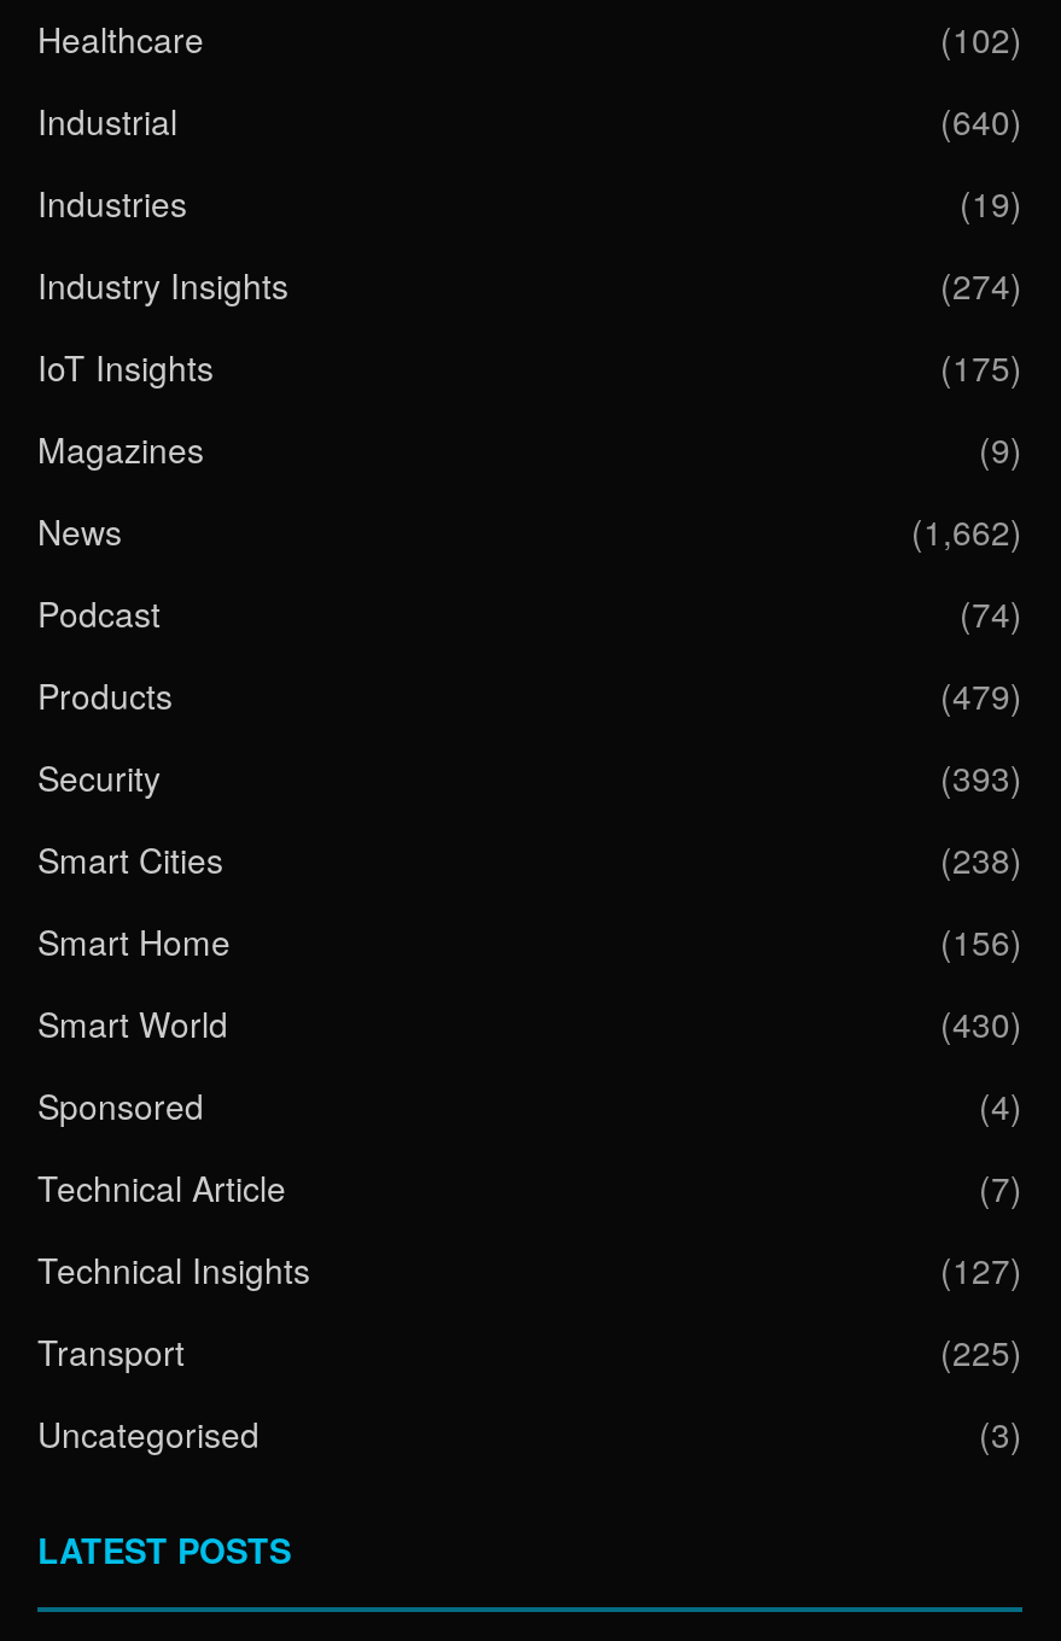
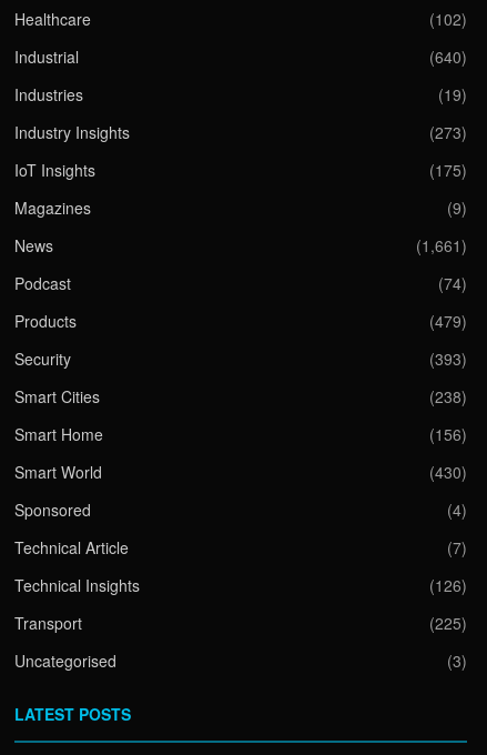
- (274)
+ (273)

- (1,662)
+ (1,661)

- (127)
+ (126)
